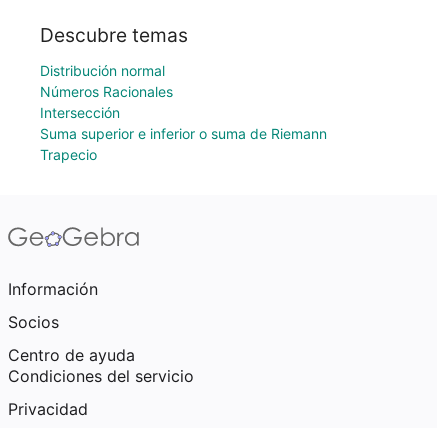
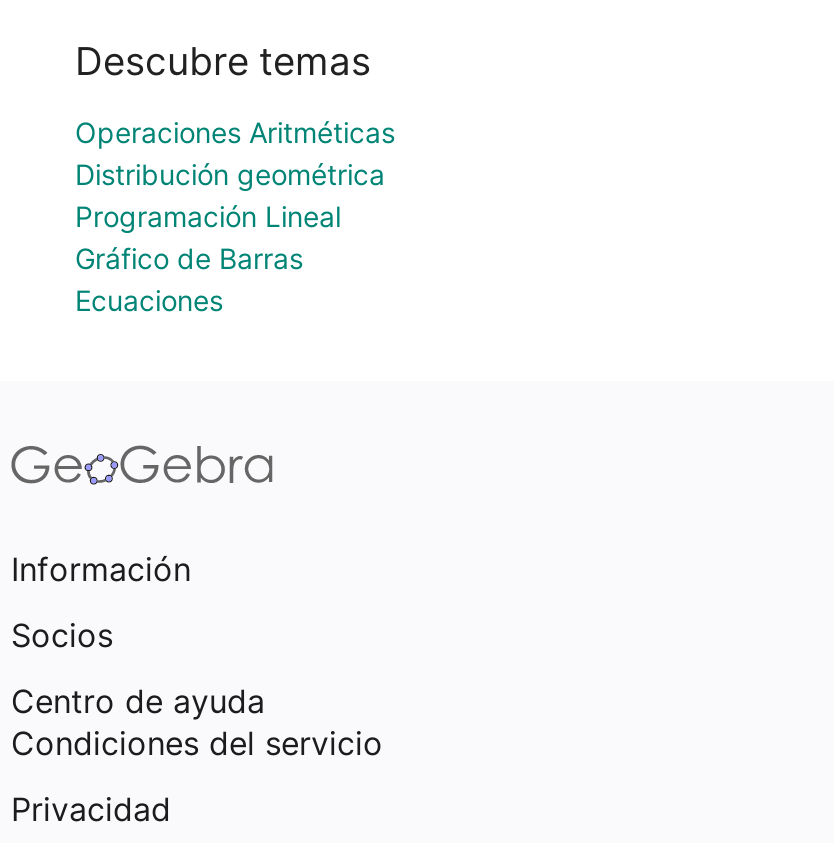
- Distribución normal
- Números Racionales
- Intersección
- Suma superior e inferior o suma de Riemann
- Trapecio
+ Operaciones Aritméticas
+ Distribución geométrica
+ Programación Lineal
+ Gráfico de Barras
+ Ecuaciones
